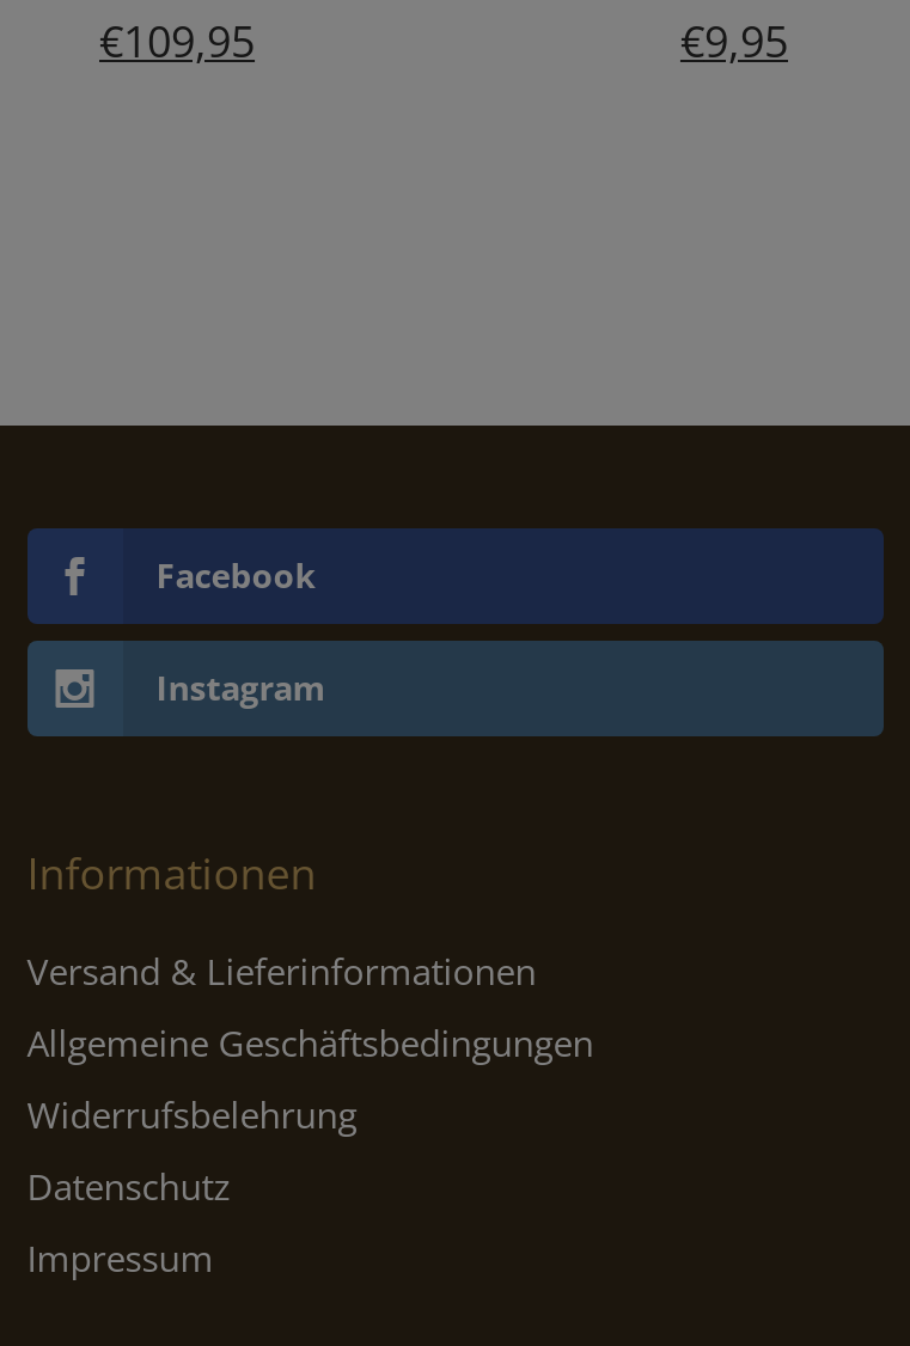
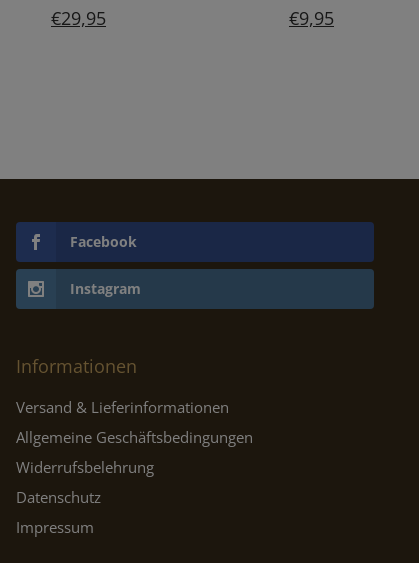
- €109,95
+ €29,95
